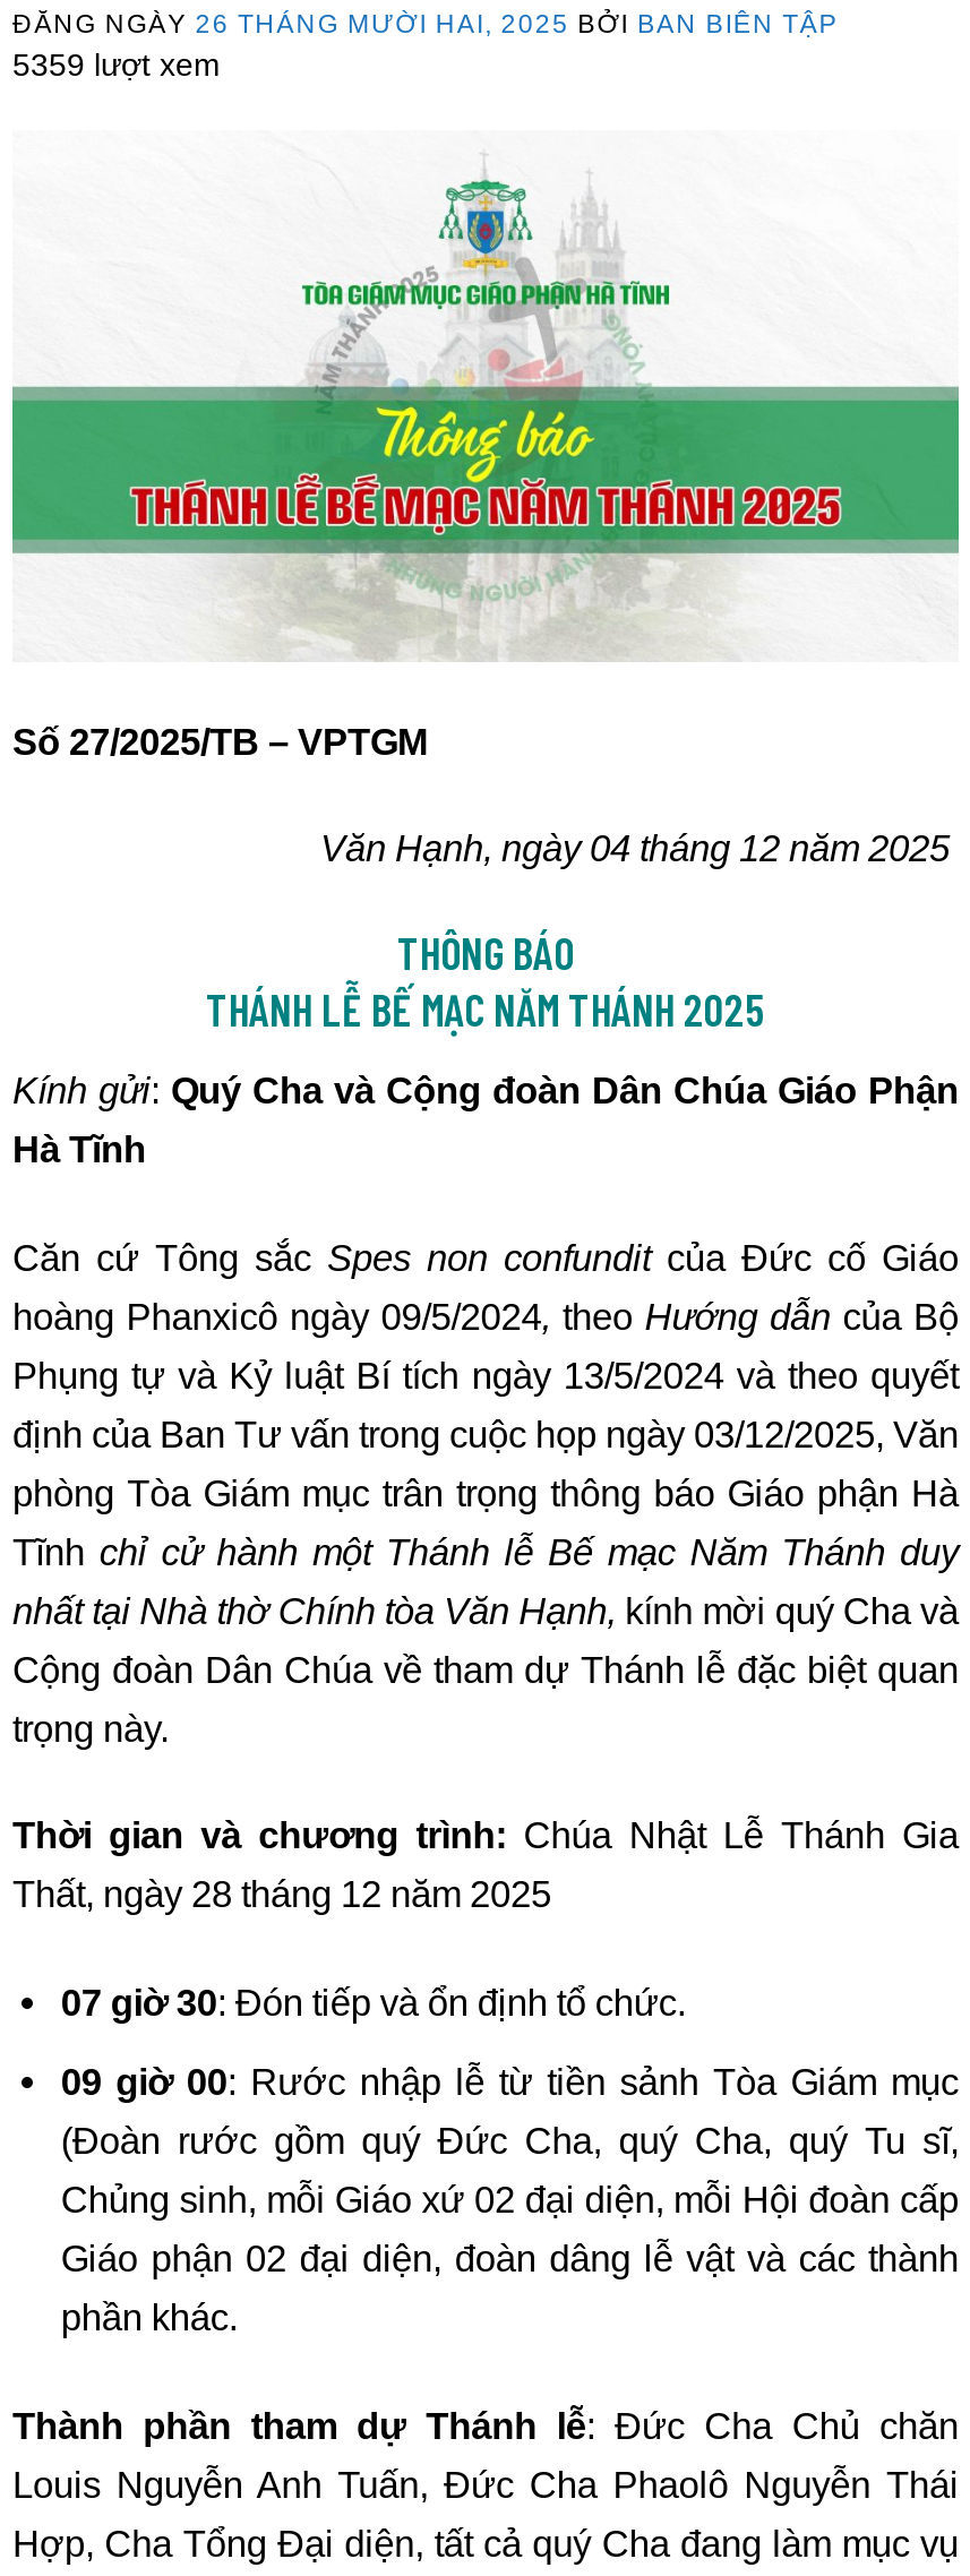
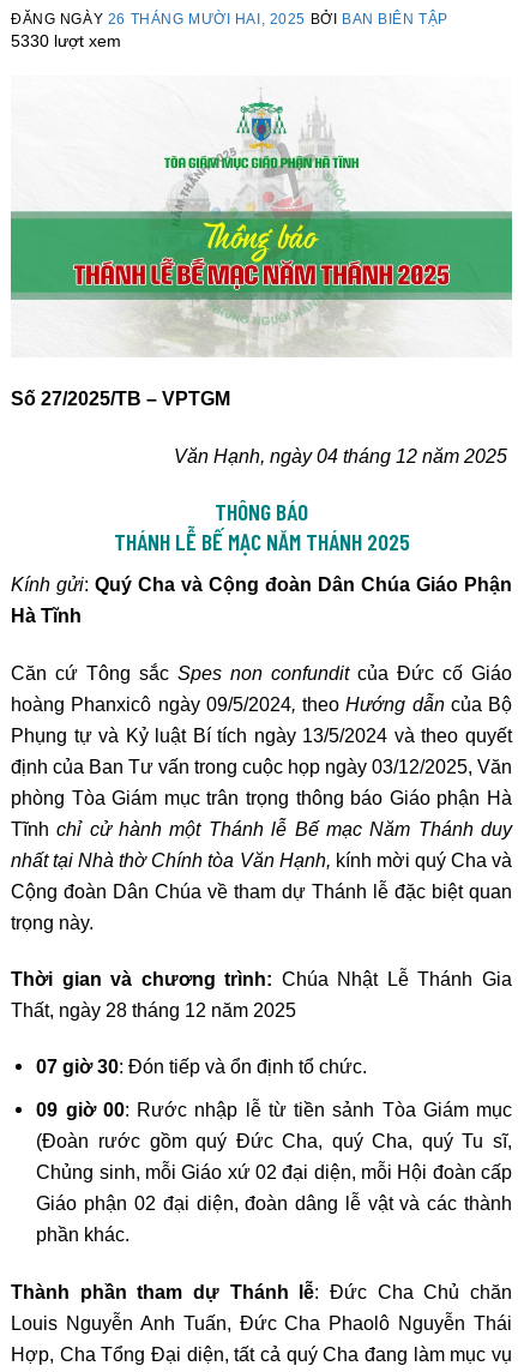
- 5359 lượt xem
+ 5330 lượt xem
